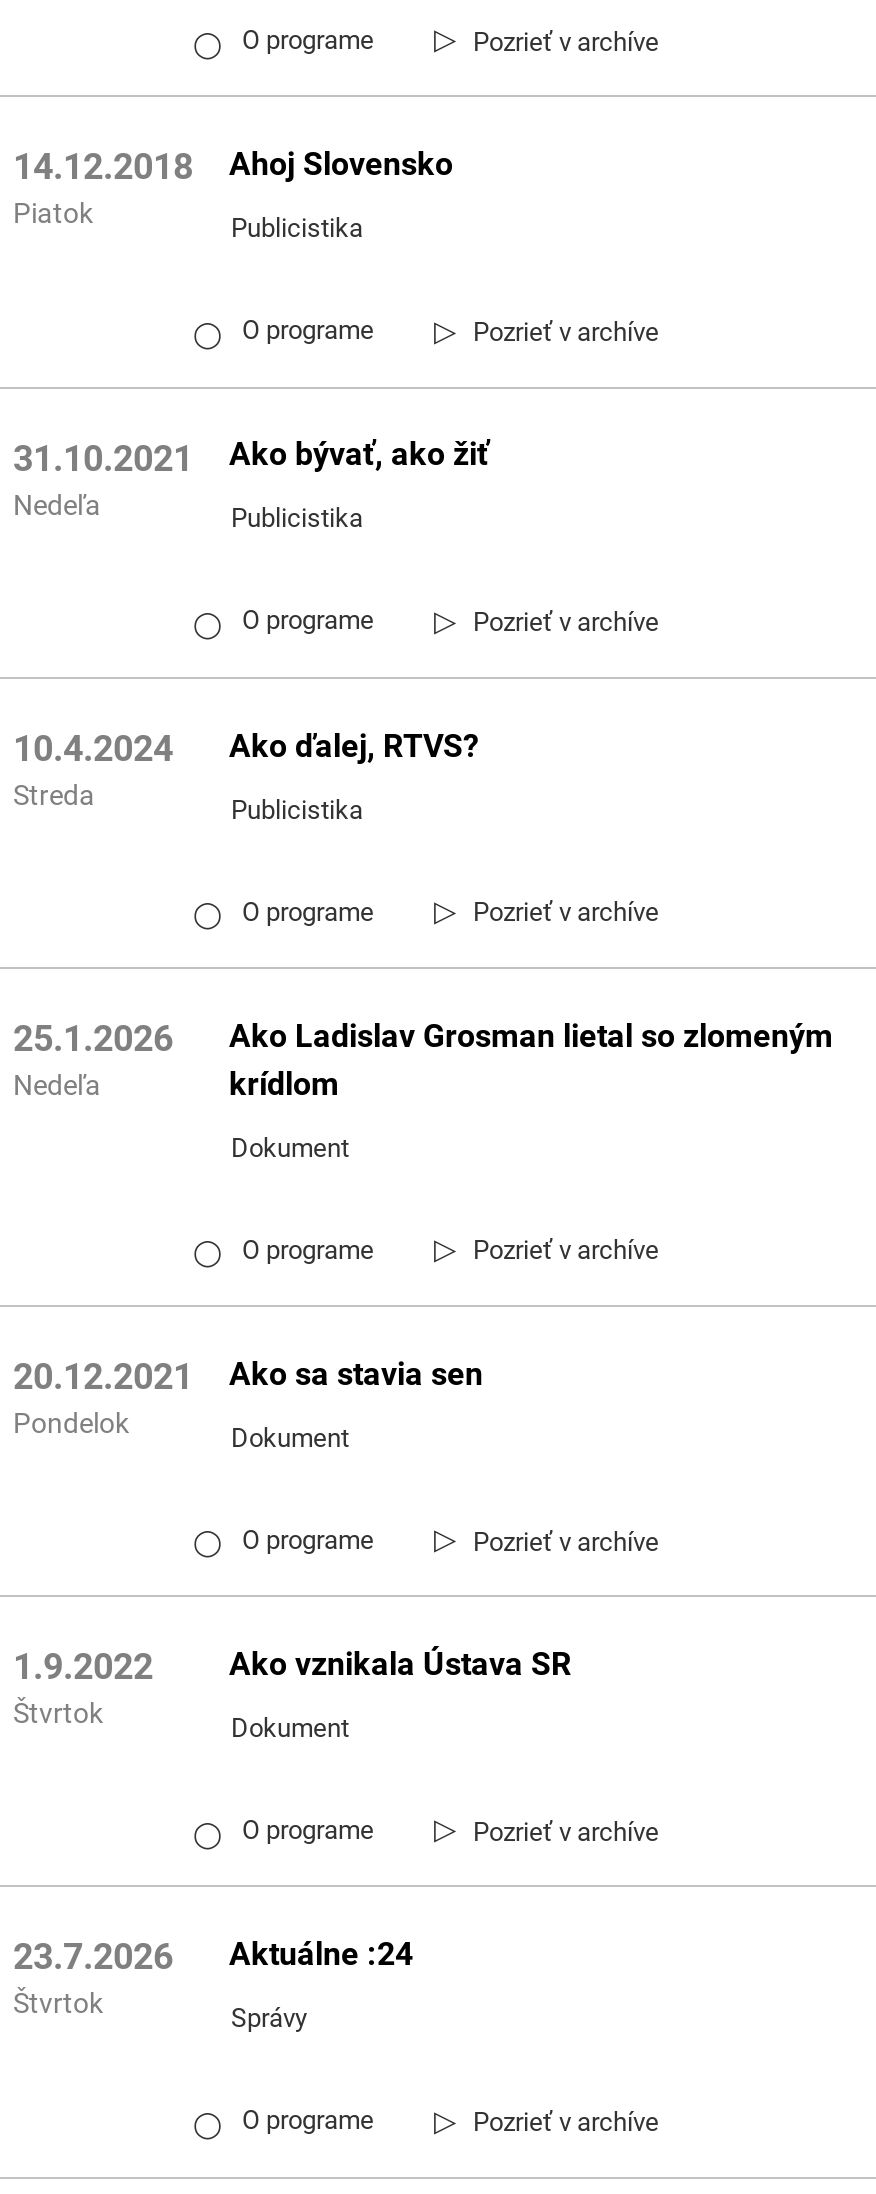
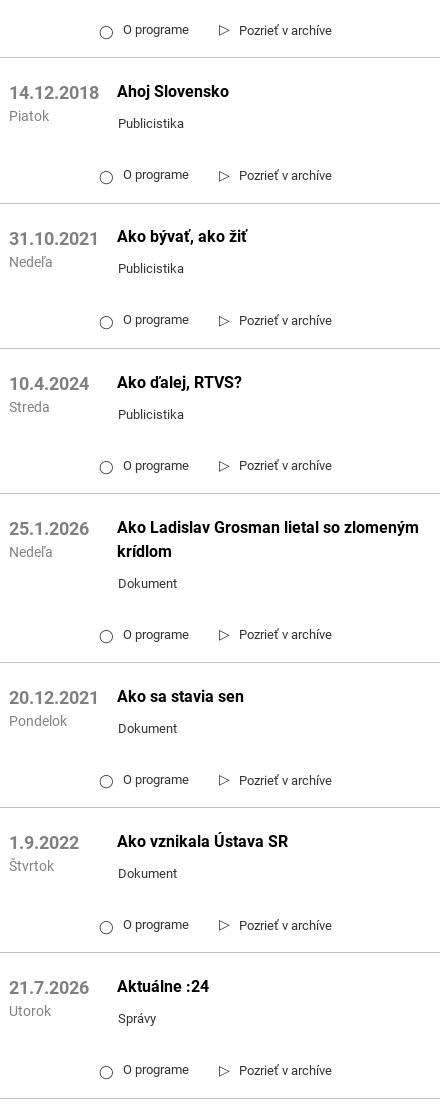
- 23.7.2026 Aktuálne :24
+ 21.7.2026 Aktuálne :24

- Štvrtok
+ Utorok
